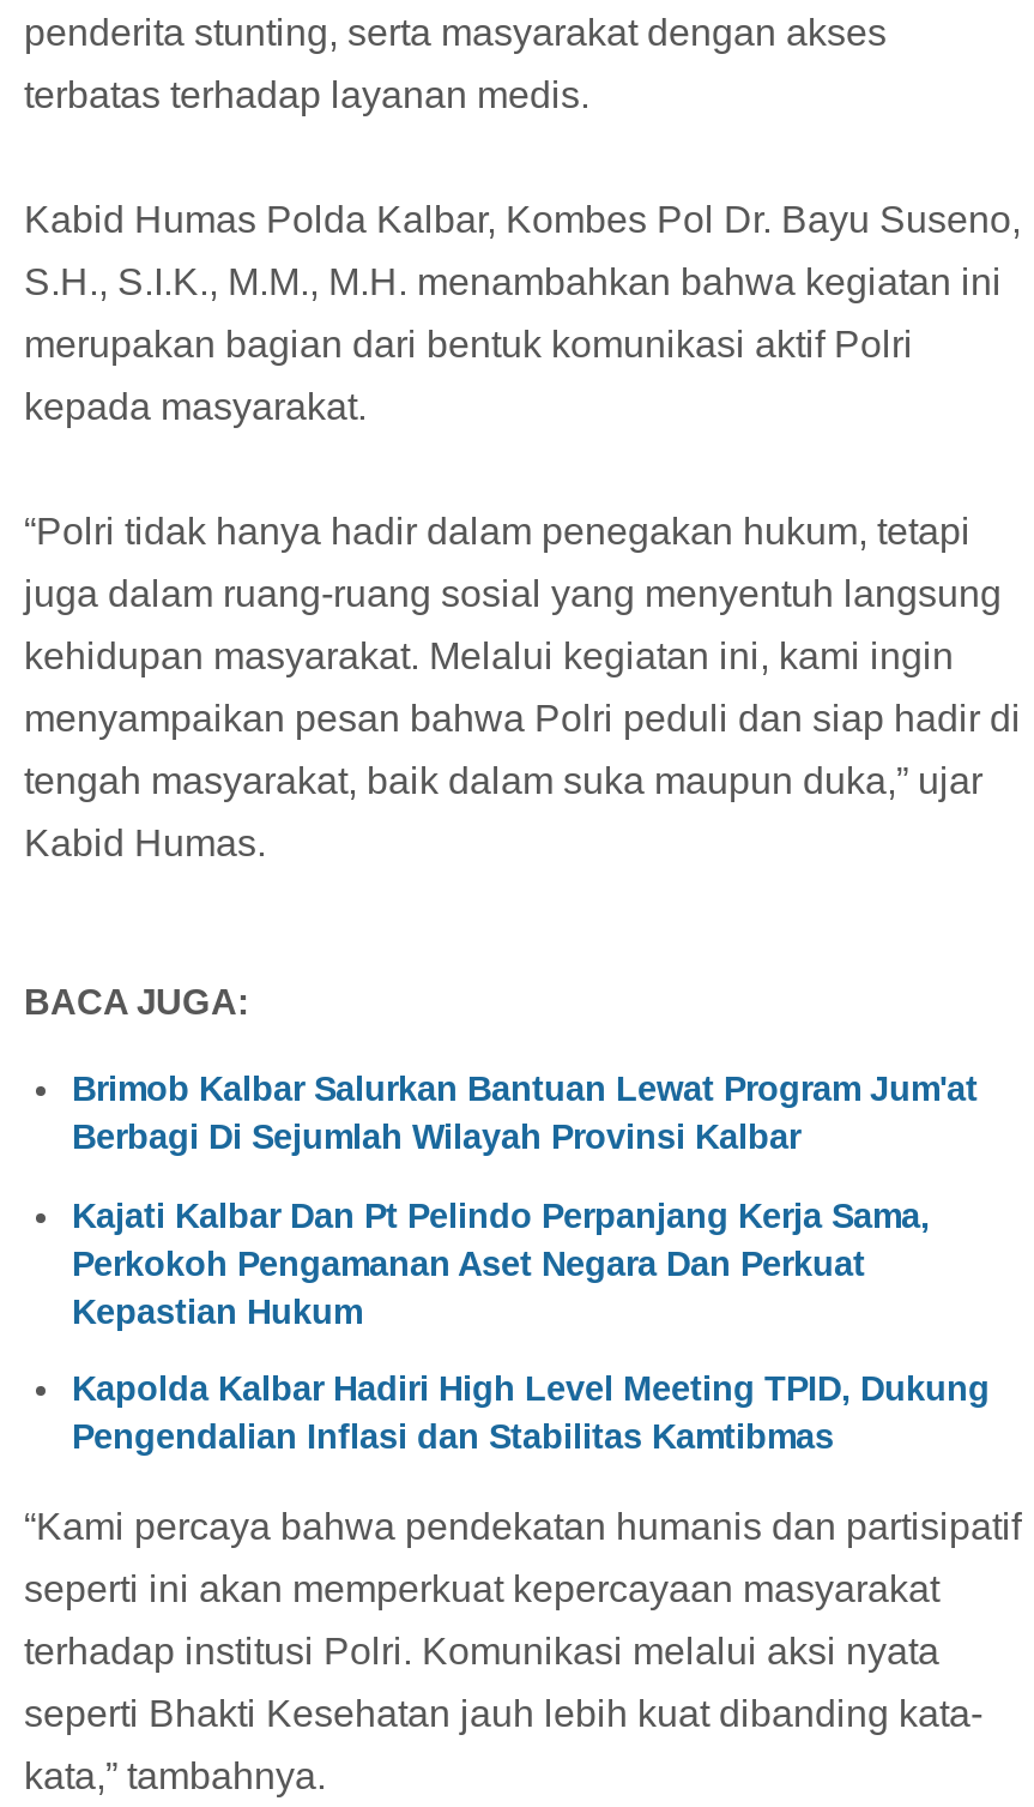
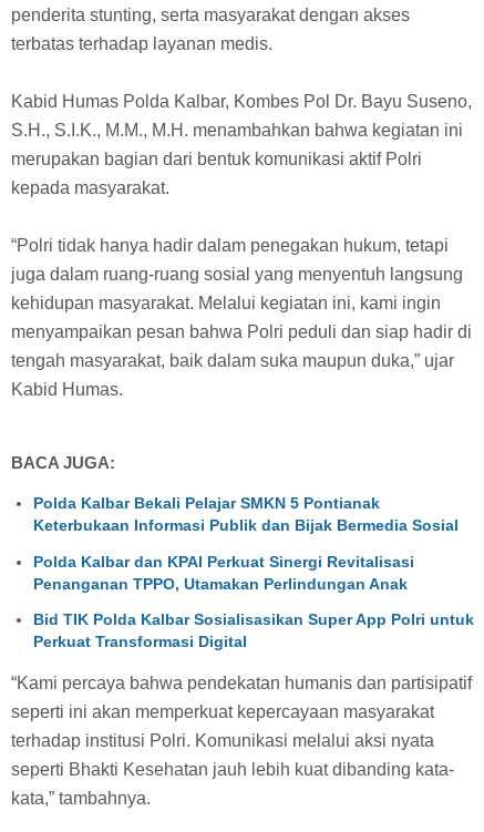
- Brimob Kalbar Salurkan Bantuan Lewat Program Jum'at
- Berbagi Di Sejumlah Wilayah Provinsi Kalbar
+ Polda Kalbar Bekali Pelajar SMKN 5 Pontianak
+ Keterbukaan Informasi Publik dan Bijak Bermedia Sosial

- Kajati Kalbar Dan Pt Pelindo Perpanjang Kerja Sama,
- Perkokoh Pengamanan Aset Negara Dan Perkuat
- Kepastian Hukum
+ Polda Kalbar dan KPAI Perkuat Sinergi Revitalisasi
+ Penanganan TPPO, Utamakan Perlindungan Anak

- Kapolda Kalbar Hadiri High Level Meeting TPID, Dukung
- Pengendalian Inflasi dan Stabilitas Kamtibmas
+ Bid TIK Polda Kalbar Sosialisasikan Super App Polri untuk
+ Perkuat Transformasi Digital
